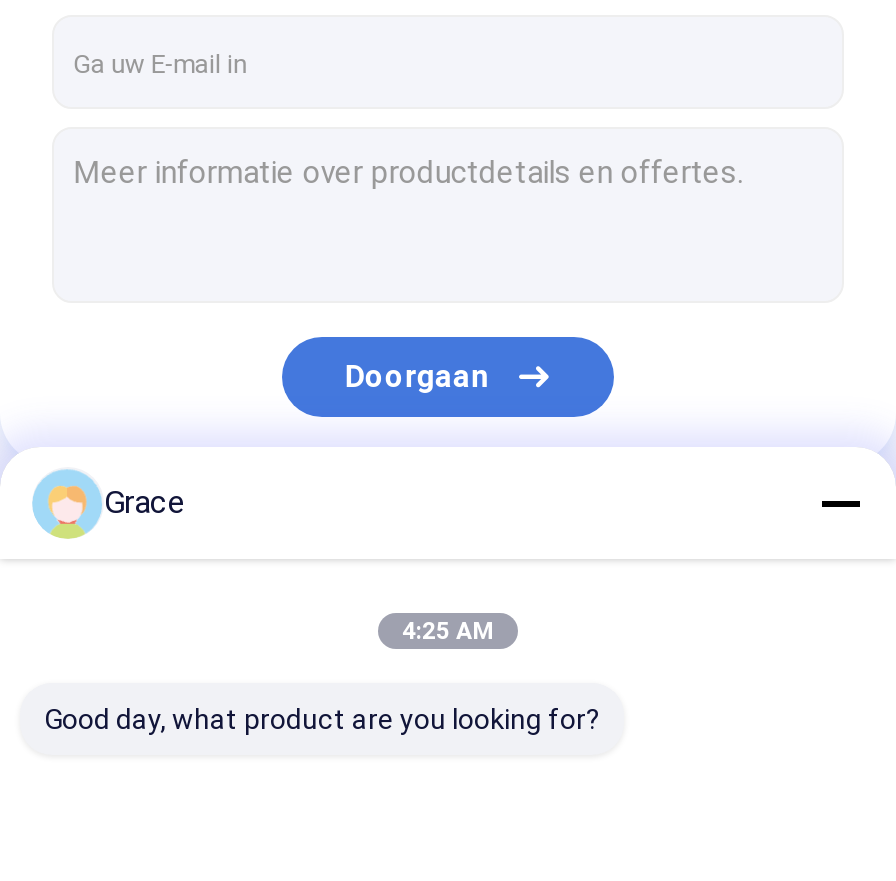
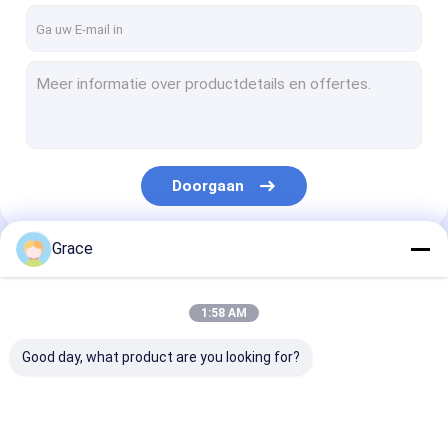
- 4:25 AM
+ 1:58 AM
